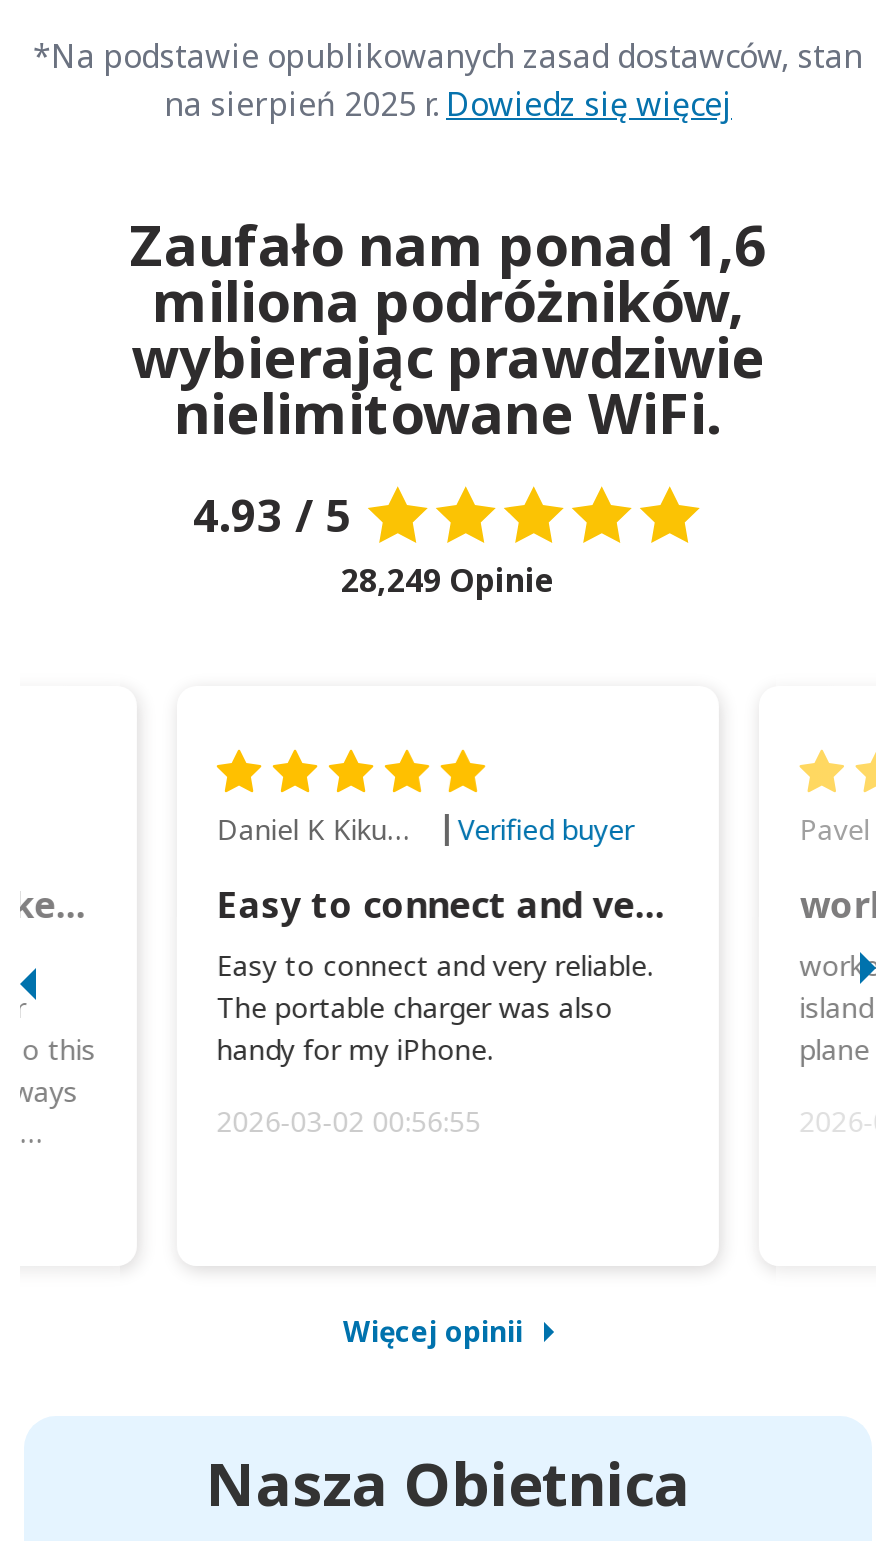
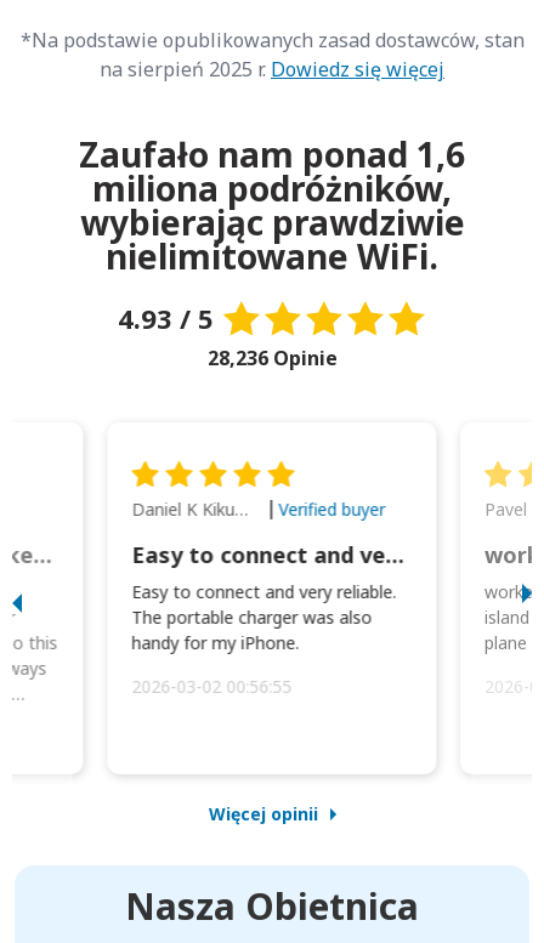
- 28,249 Opinie
+ 28,236 Opinie
